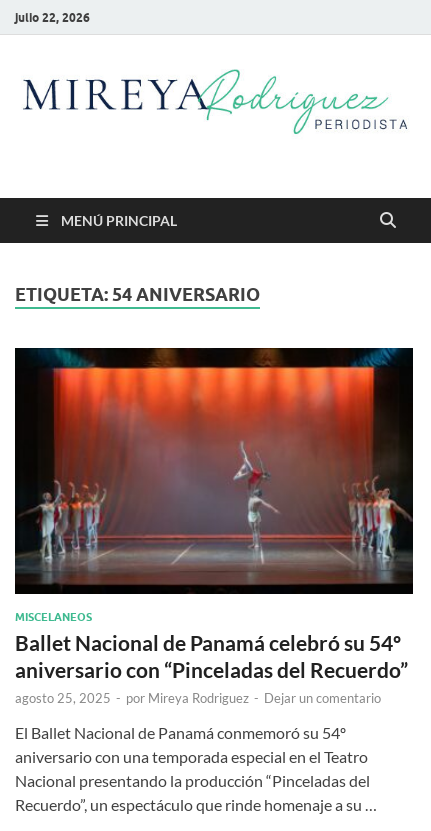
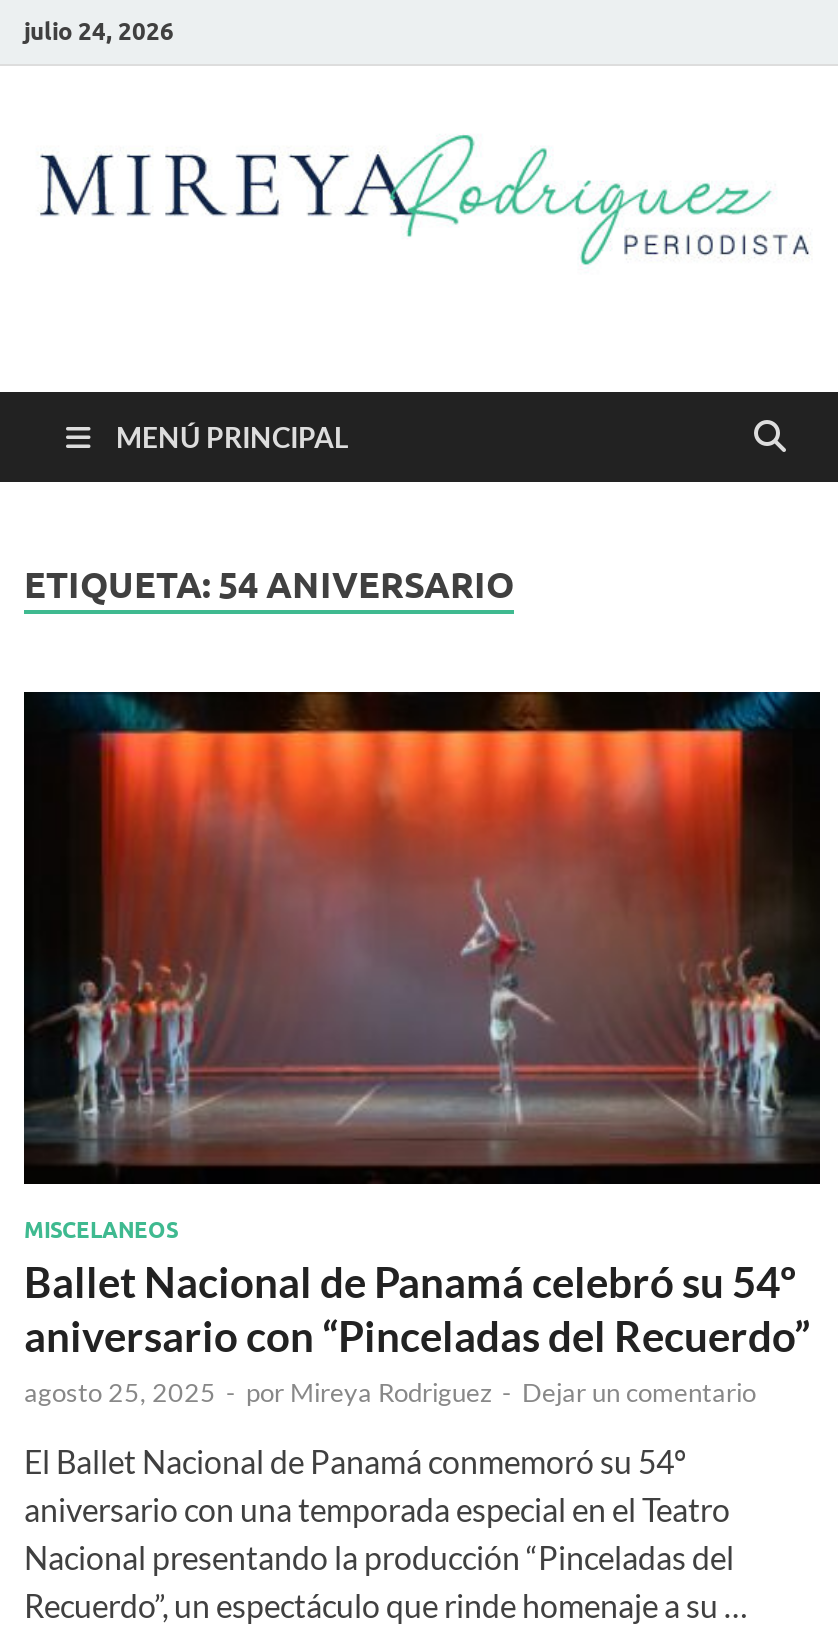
- julio 22, 2026
+ julio 24, 2026
